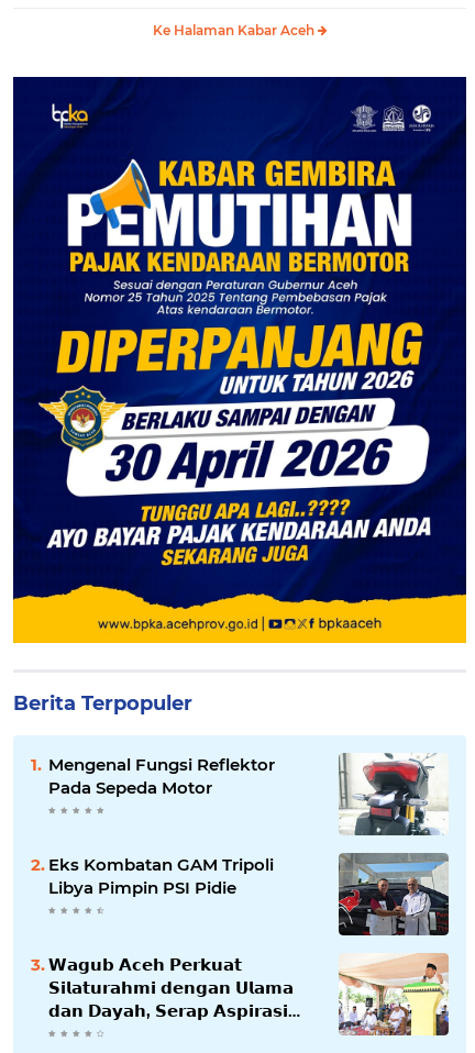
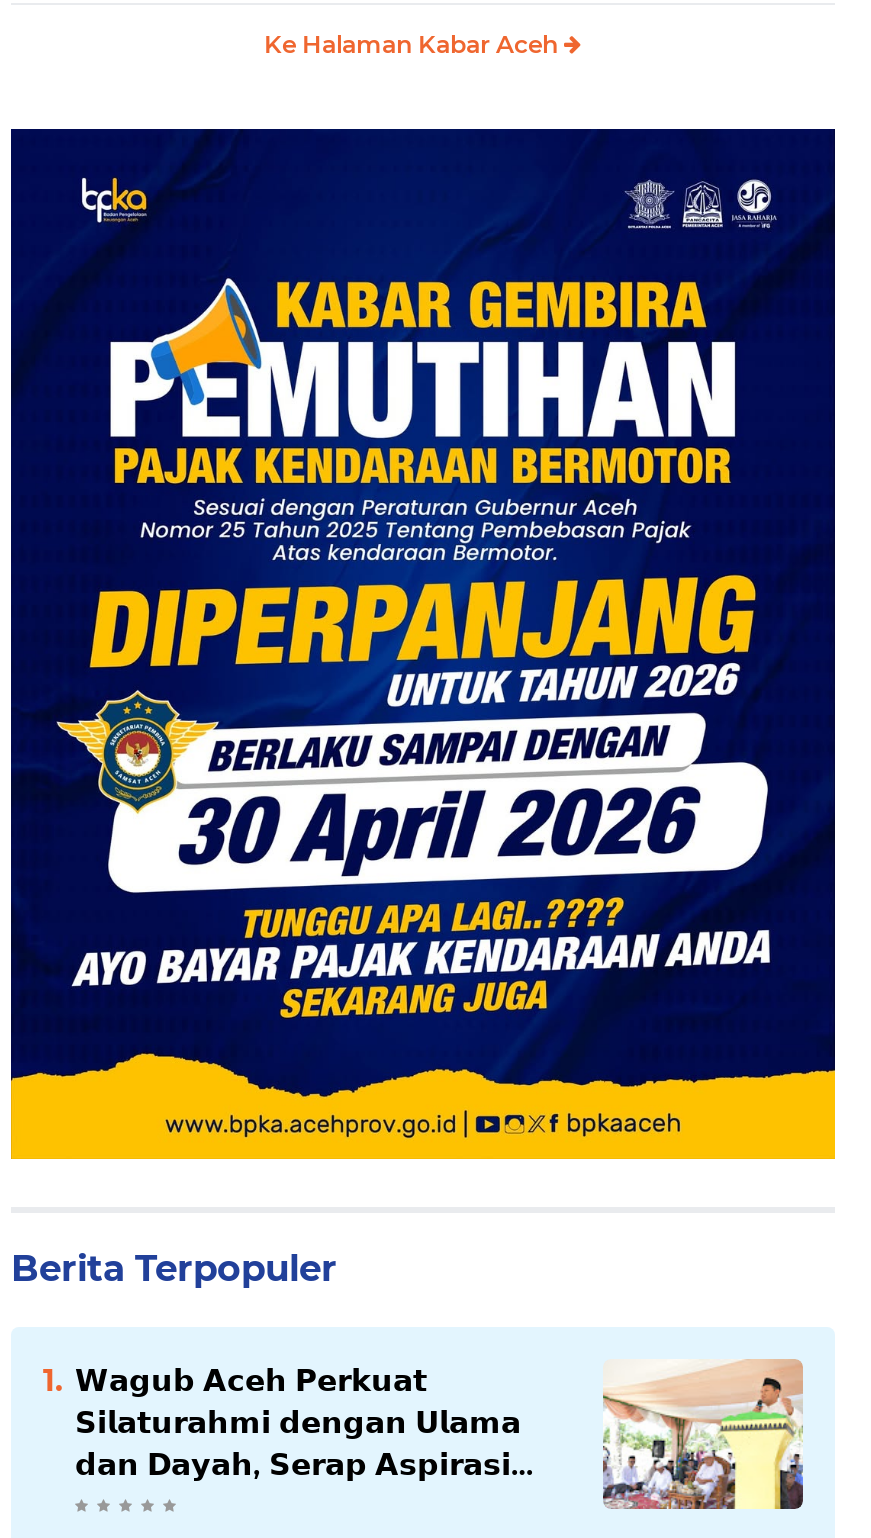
- Mengenal Fungsi Reflektor
- Pada Sepeda Motor

- [image]

- Eks Kombatan GAM Tripoli
- Libya Pimpin PSI Pidie

- [image]
